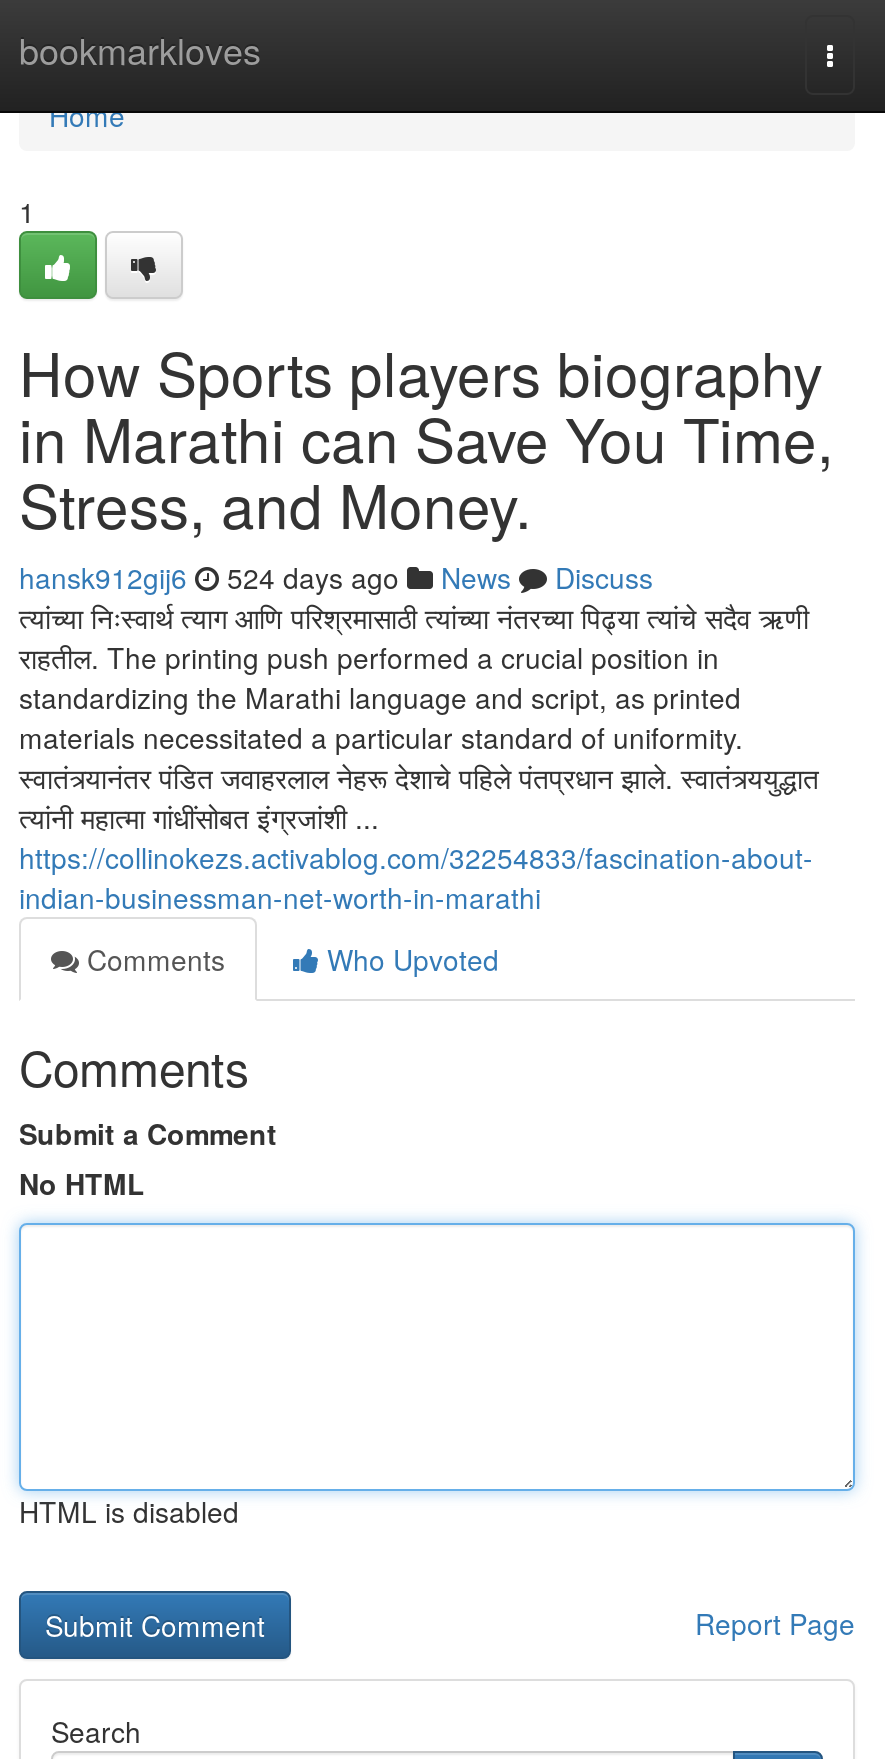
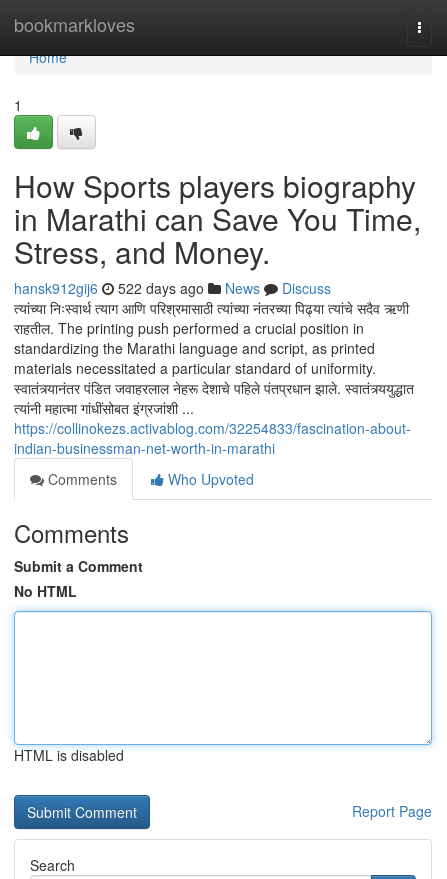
- hansk912gij6 524 days ago News Discuss
+ hansk912gij6 522 days ago News Discuss
